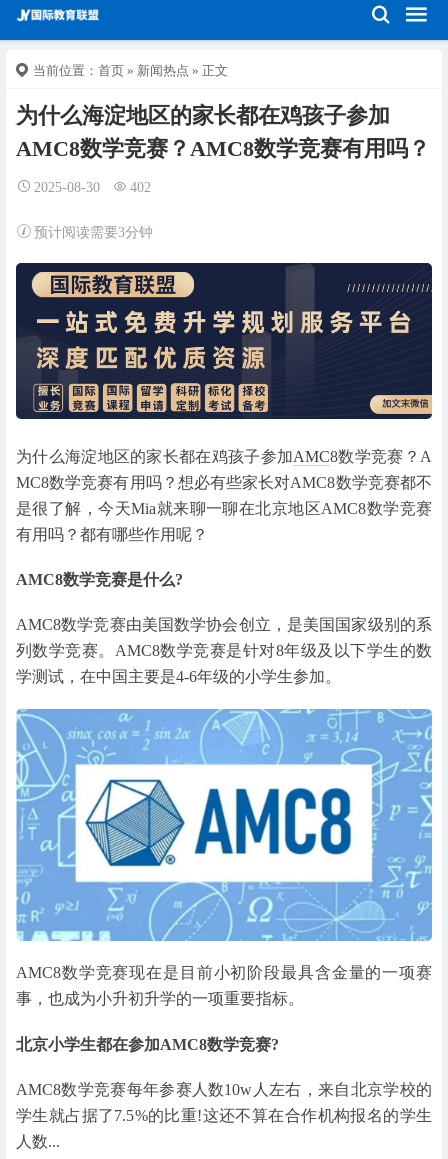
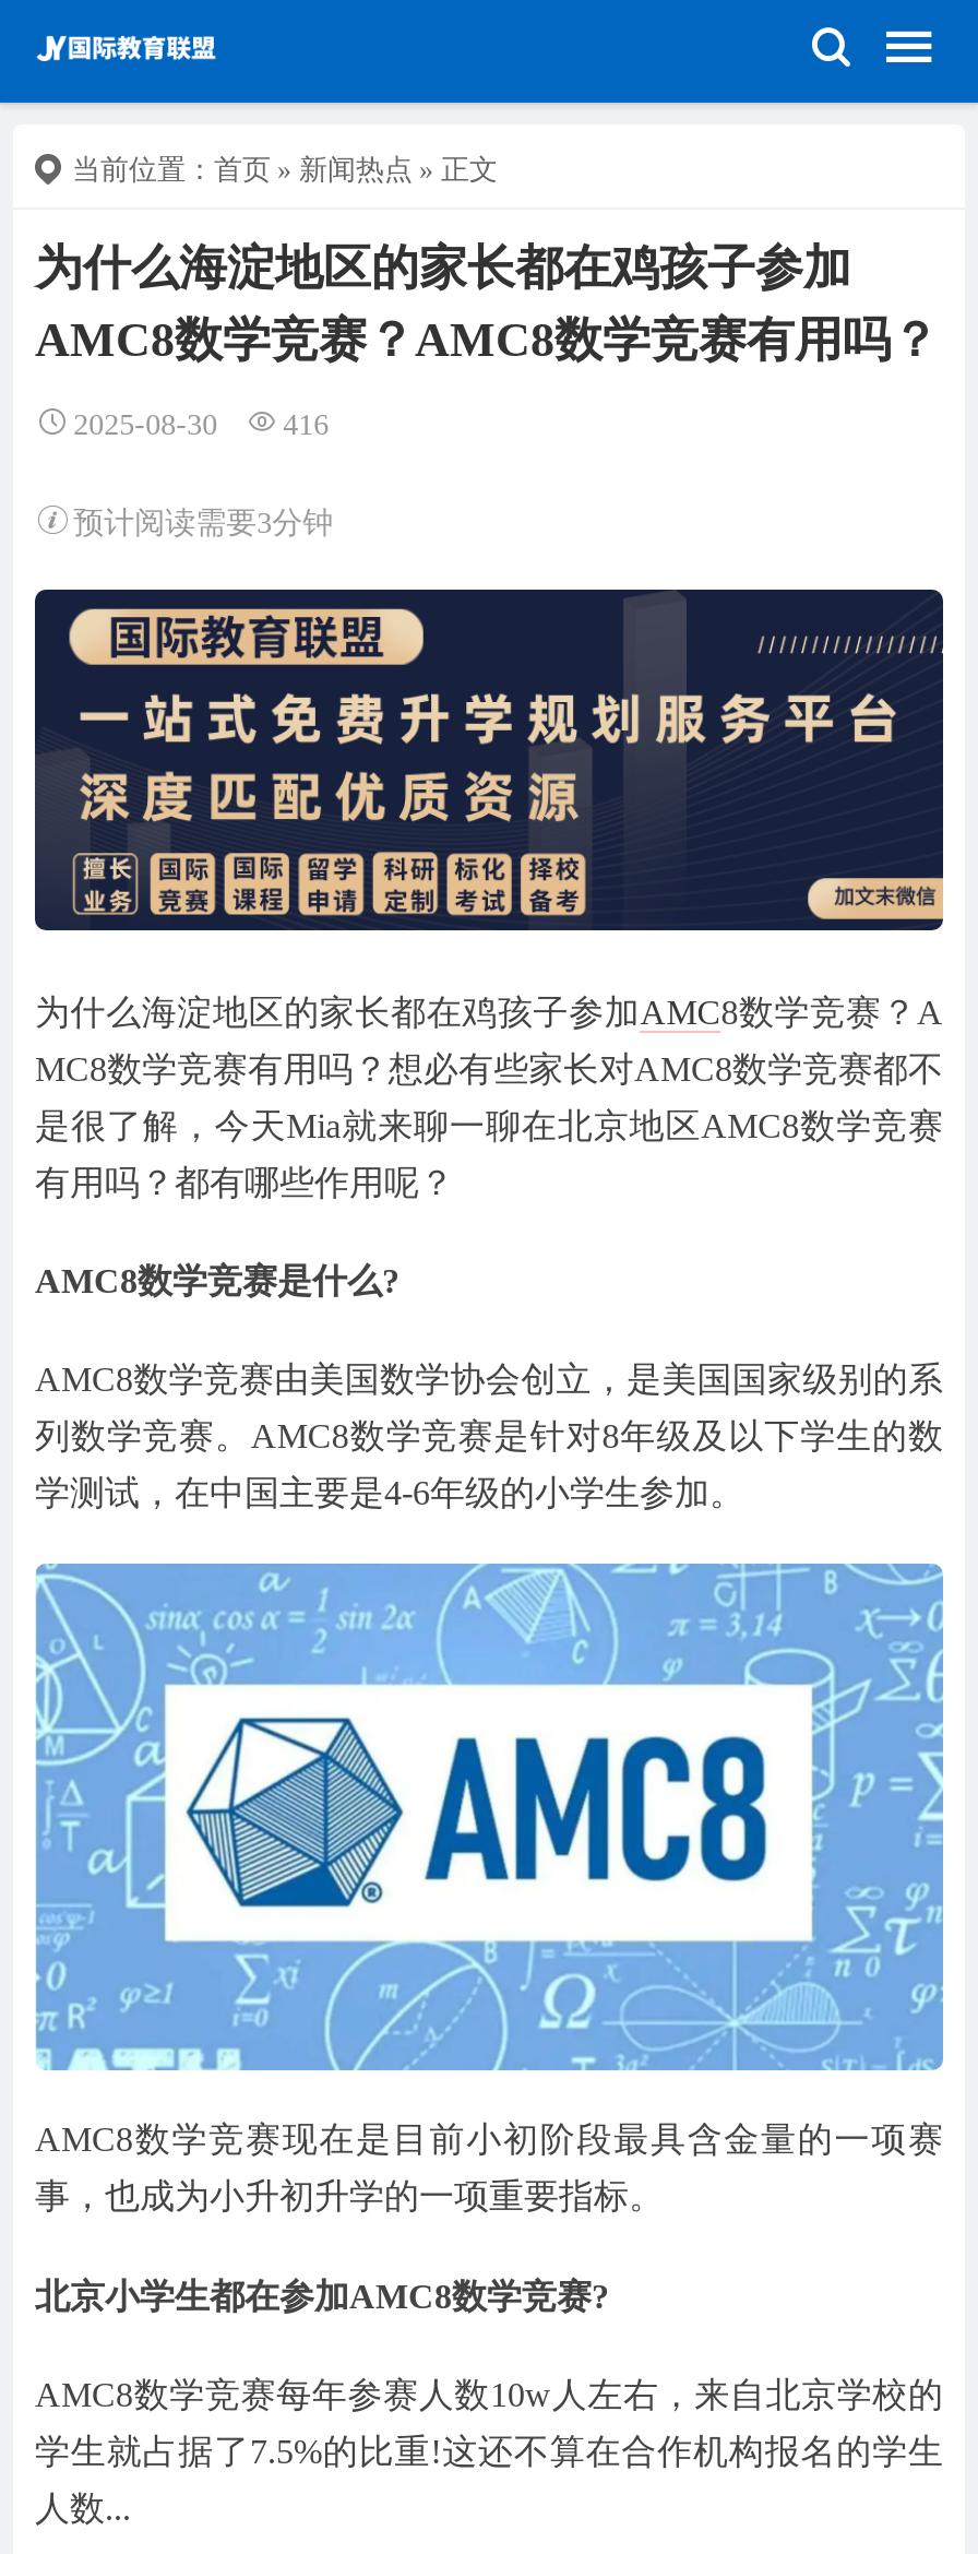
- 2025-08-30 402
+ 2025-08-30 416
